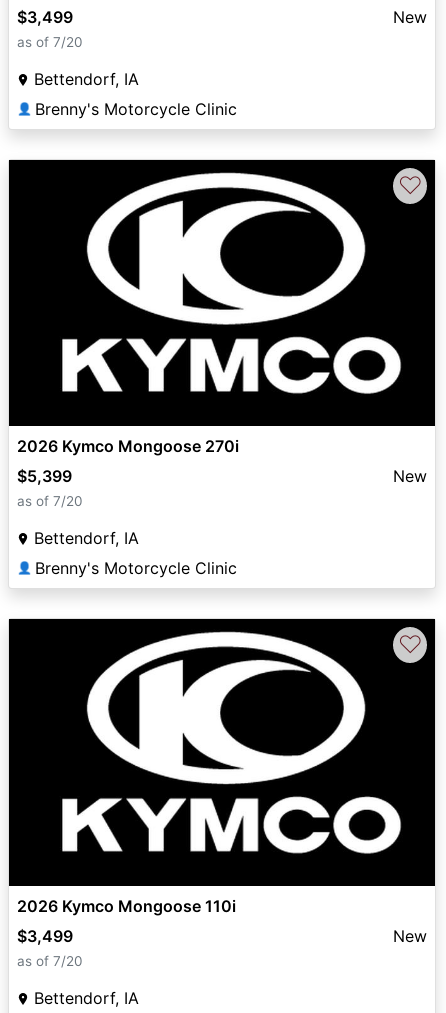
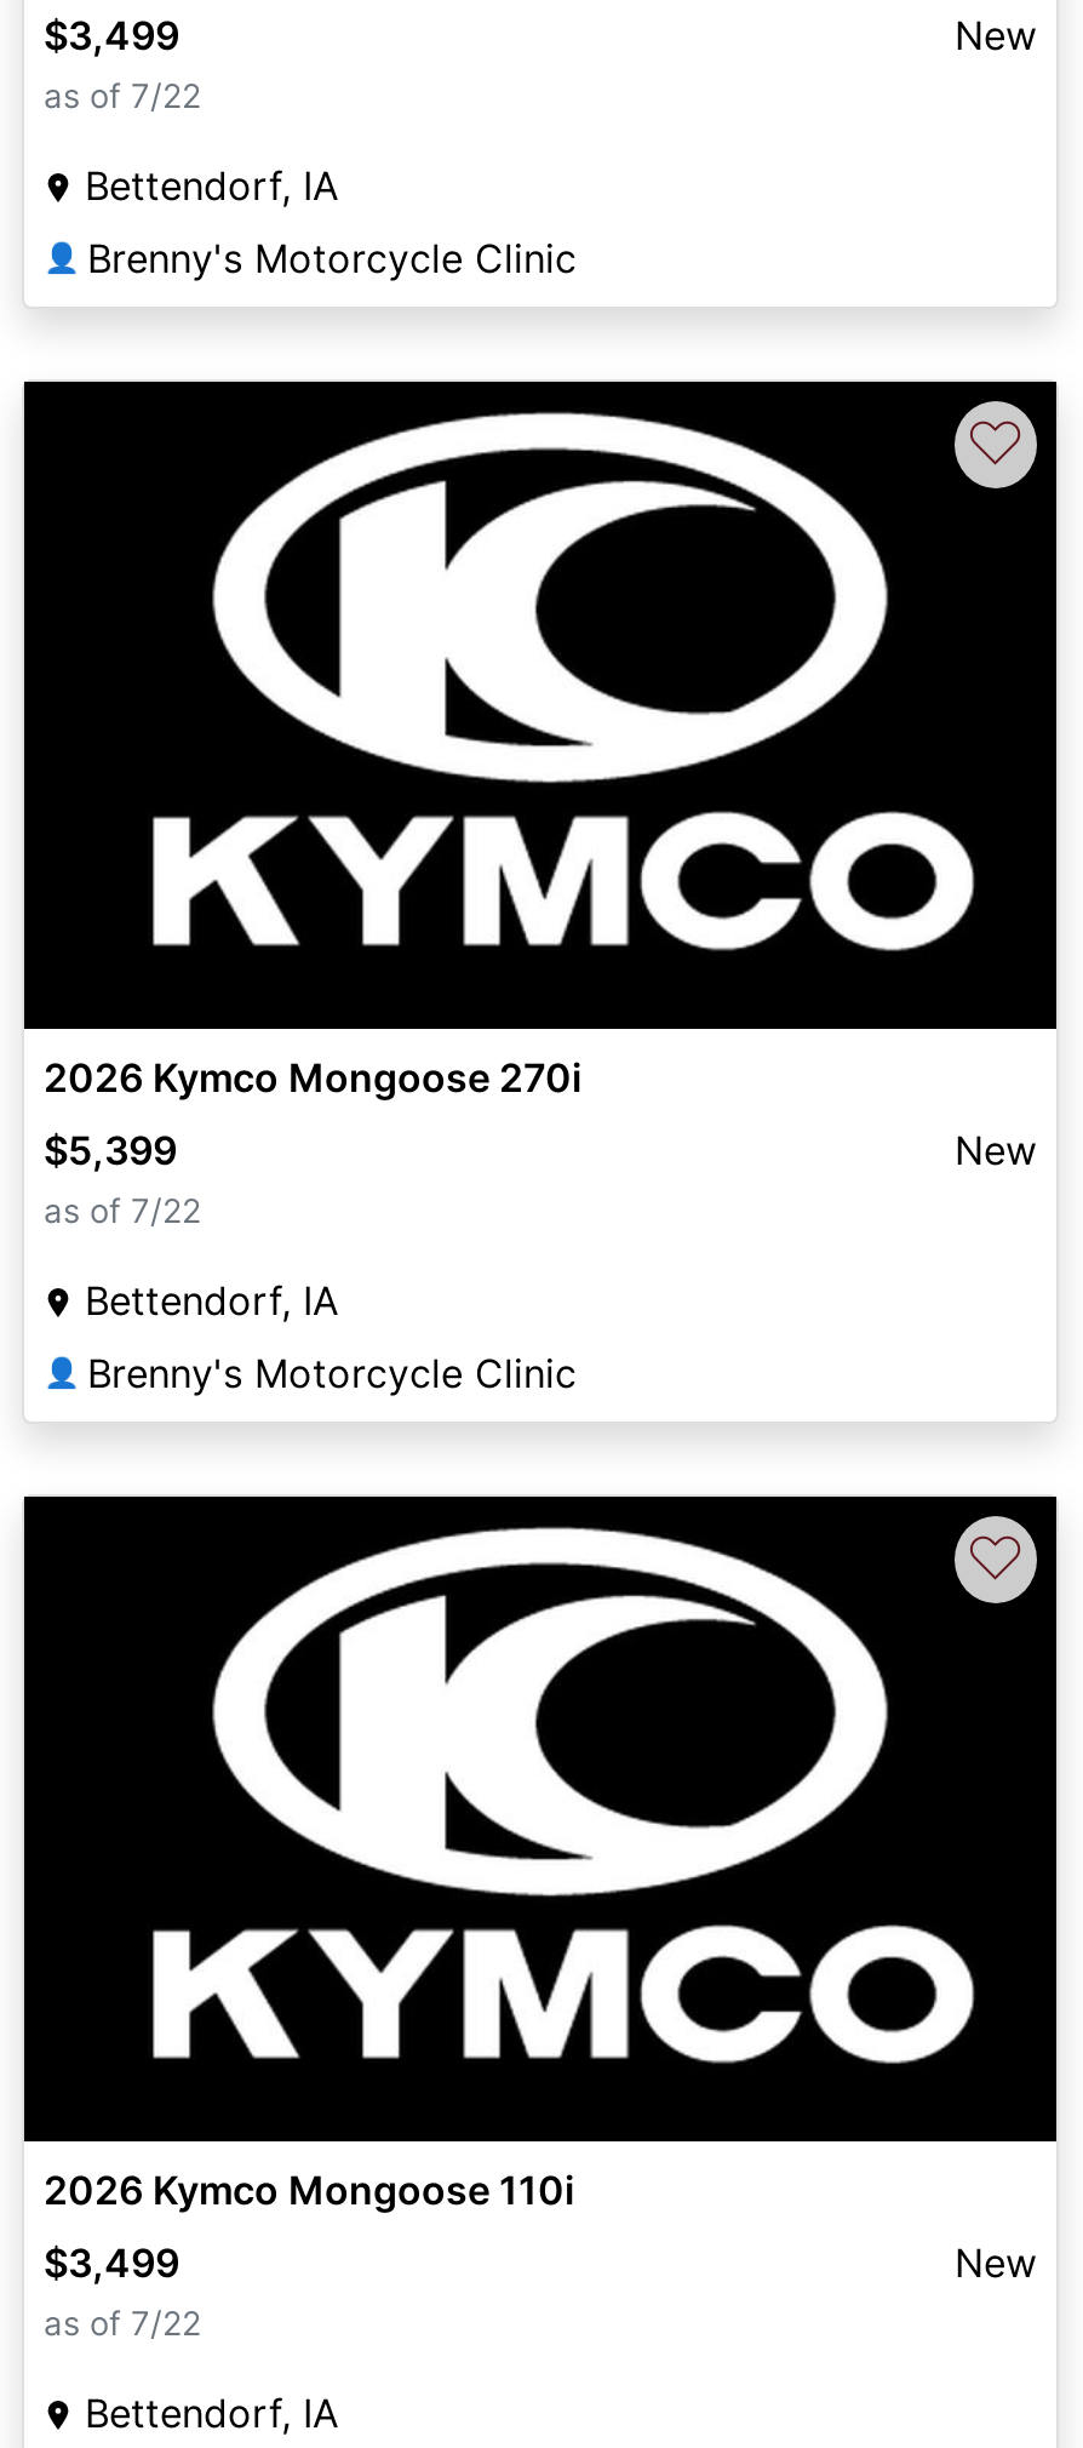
- as of 7/20
+ as of 7/22

- as of 7/20
+ as of 7/22

- as of 7/20
+ as of 7/22
